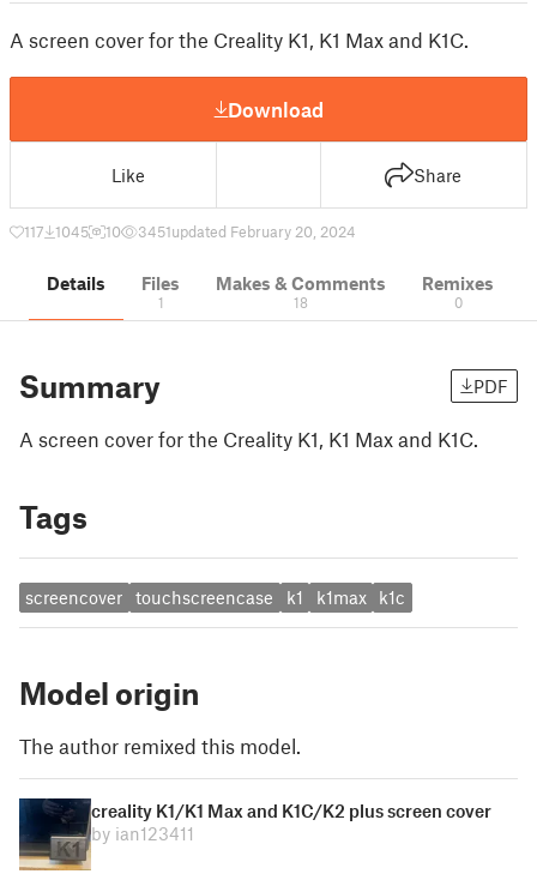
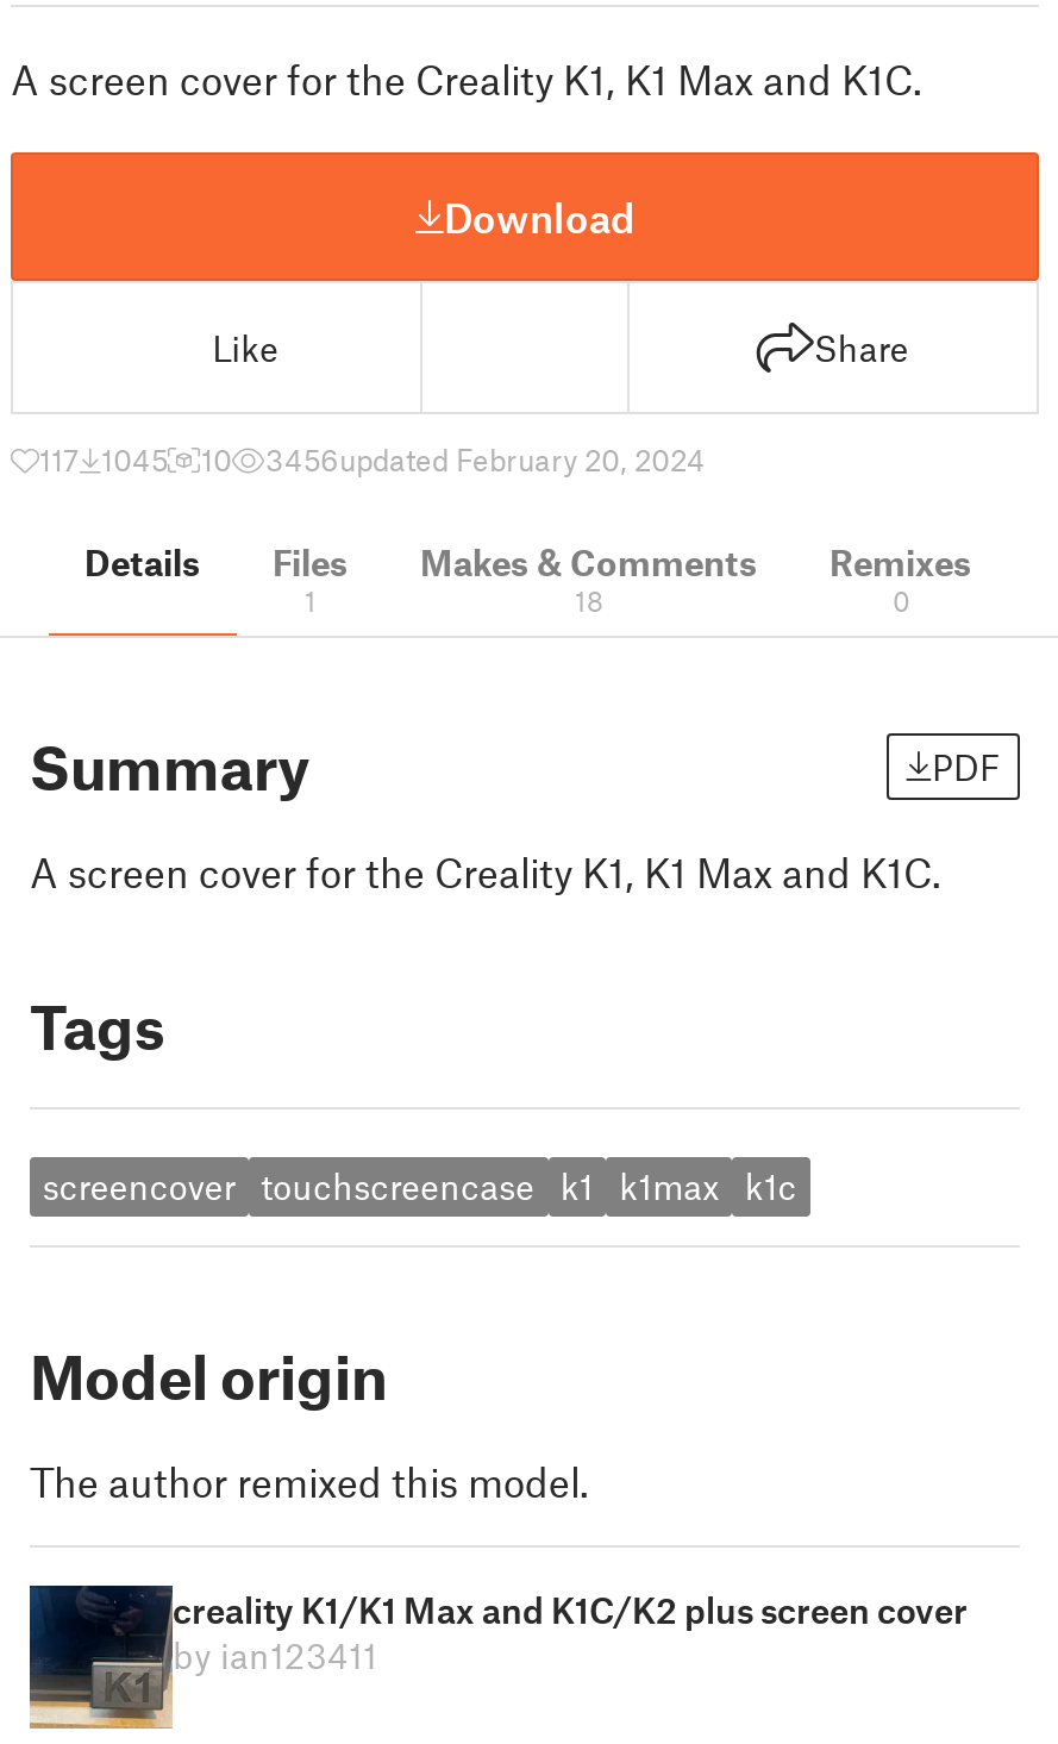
- 3451updated February 20, 2024
+ 3456updated February 20, 2024
